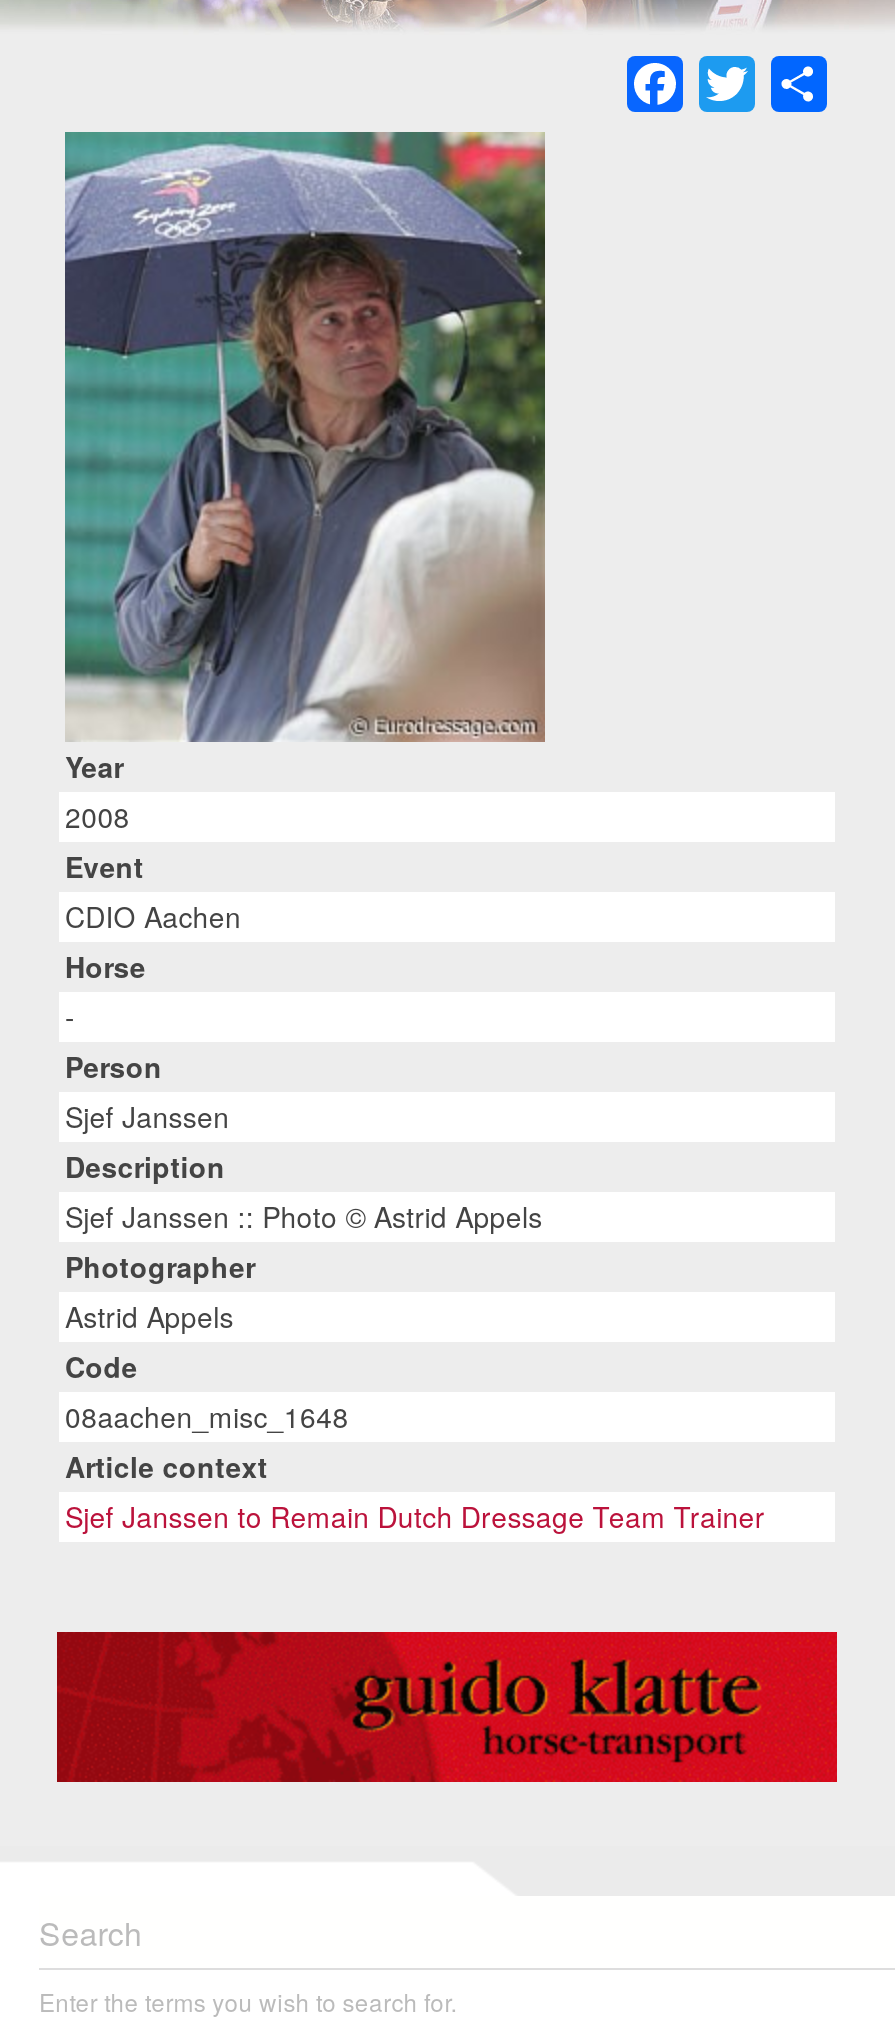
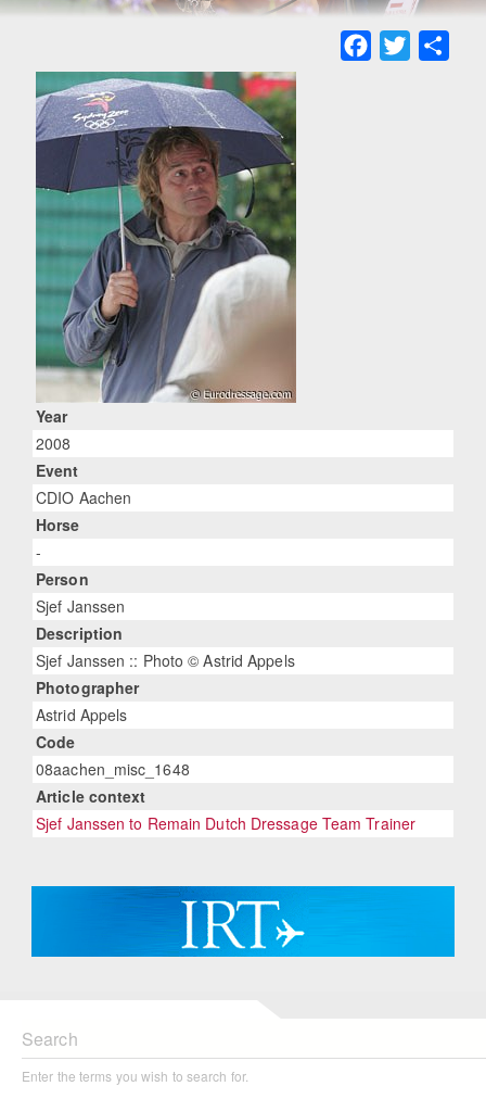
- [image]
+ [image]
